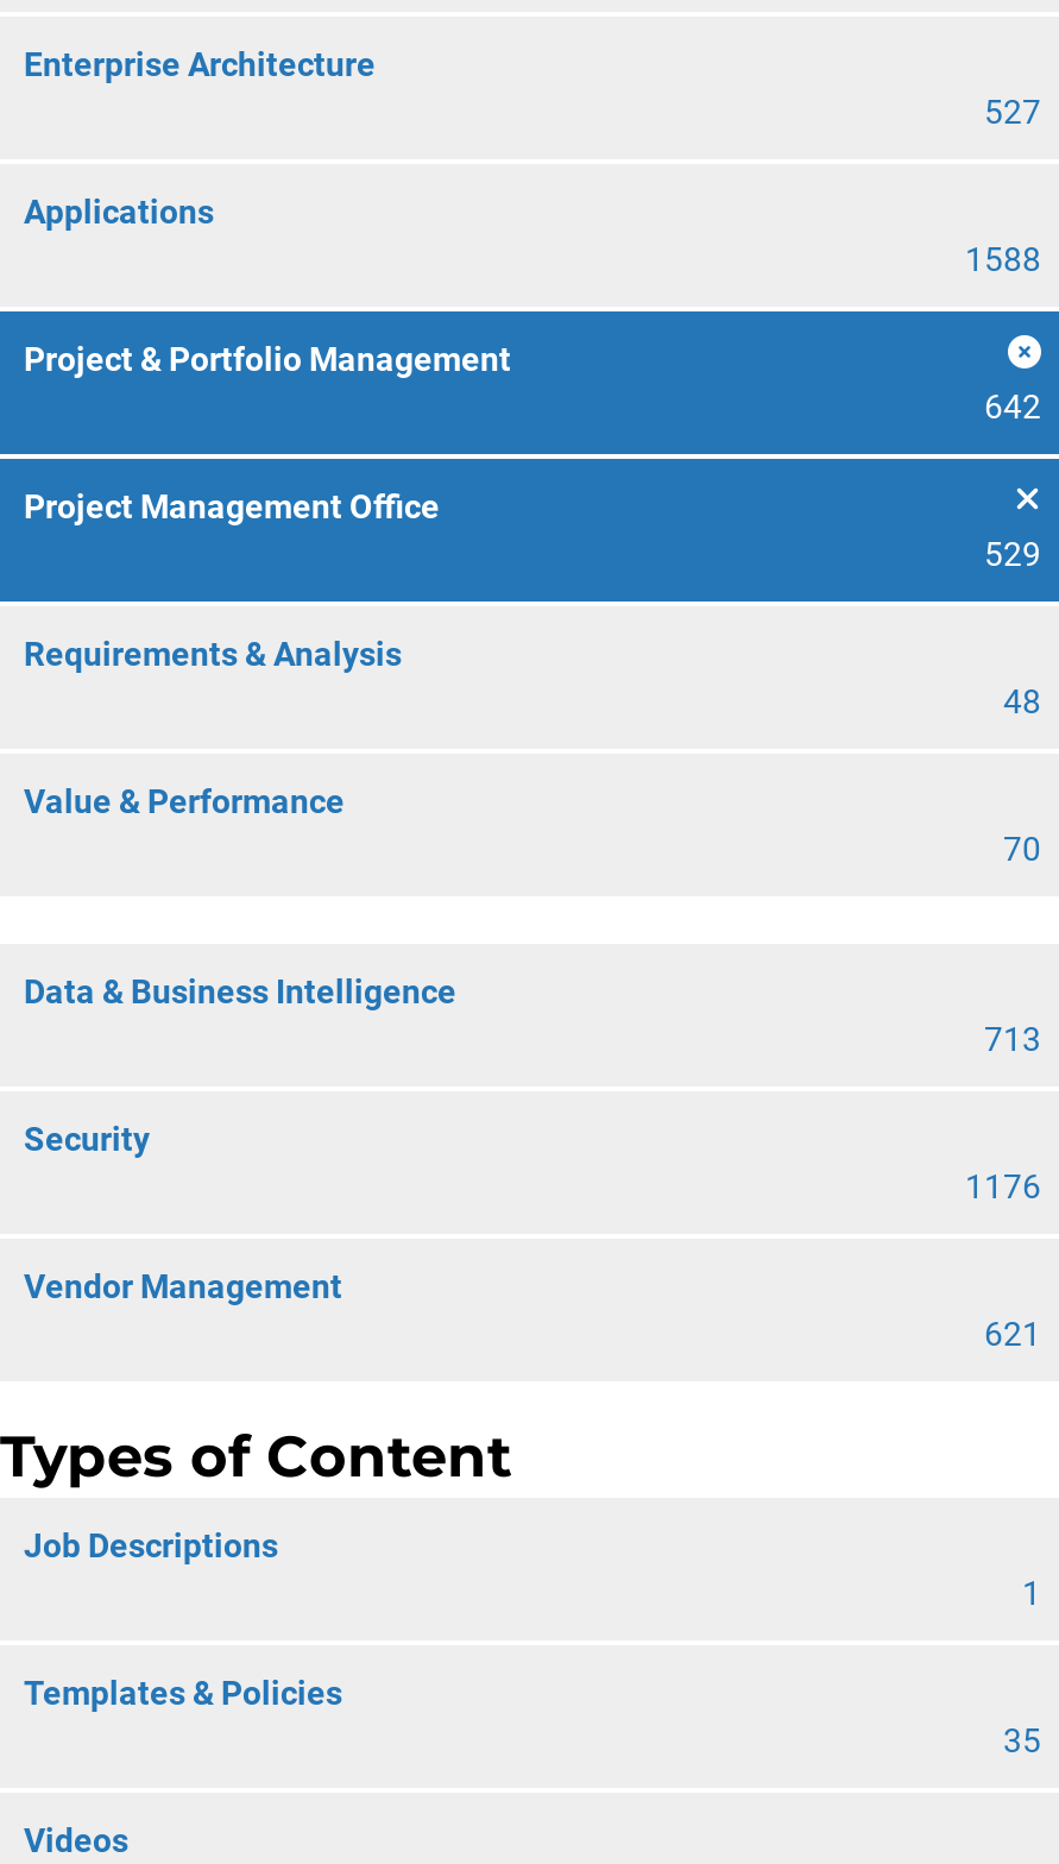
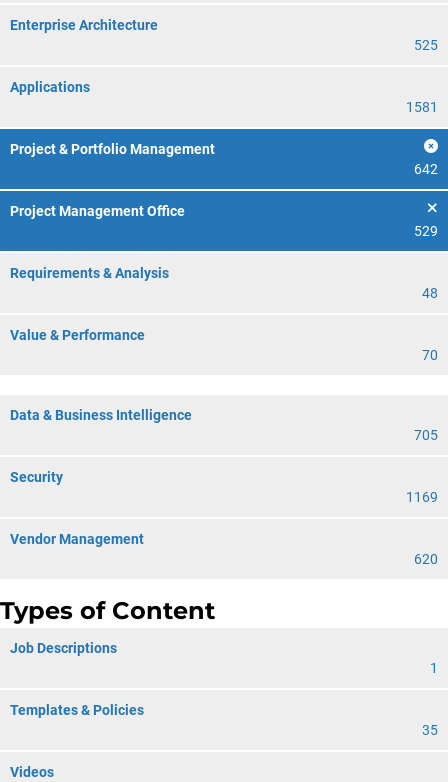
- 527
+ 525

- 1588
+ 1581

- 713
+ 705

- 1176
+ 1169

- 621
+ 620
